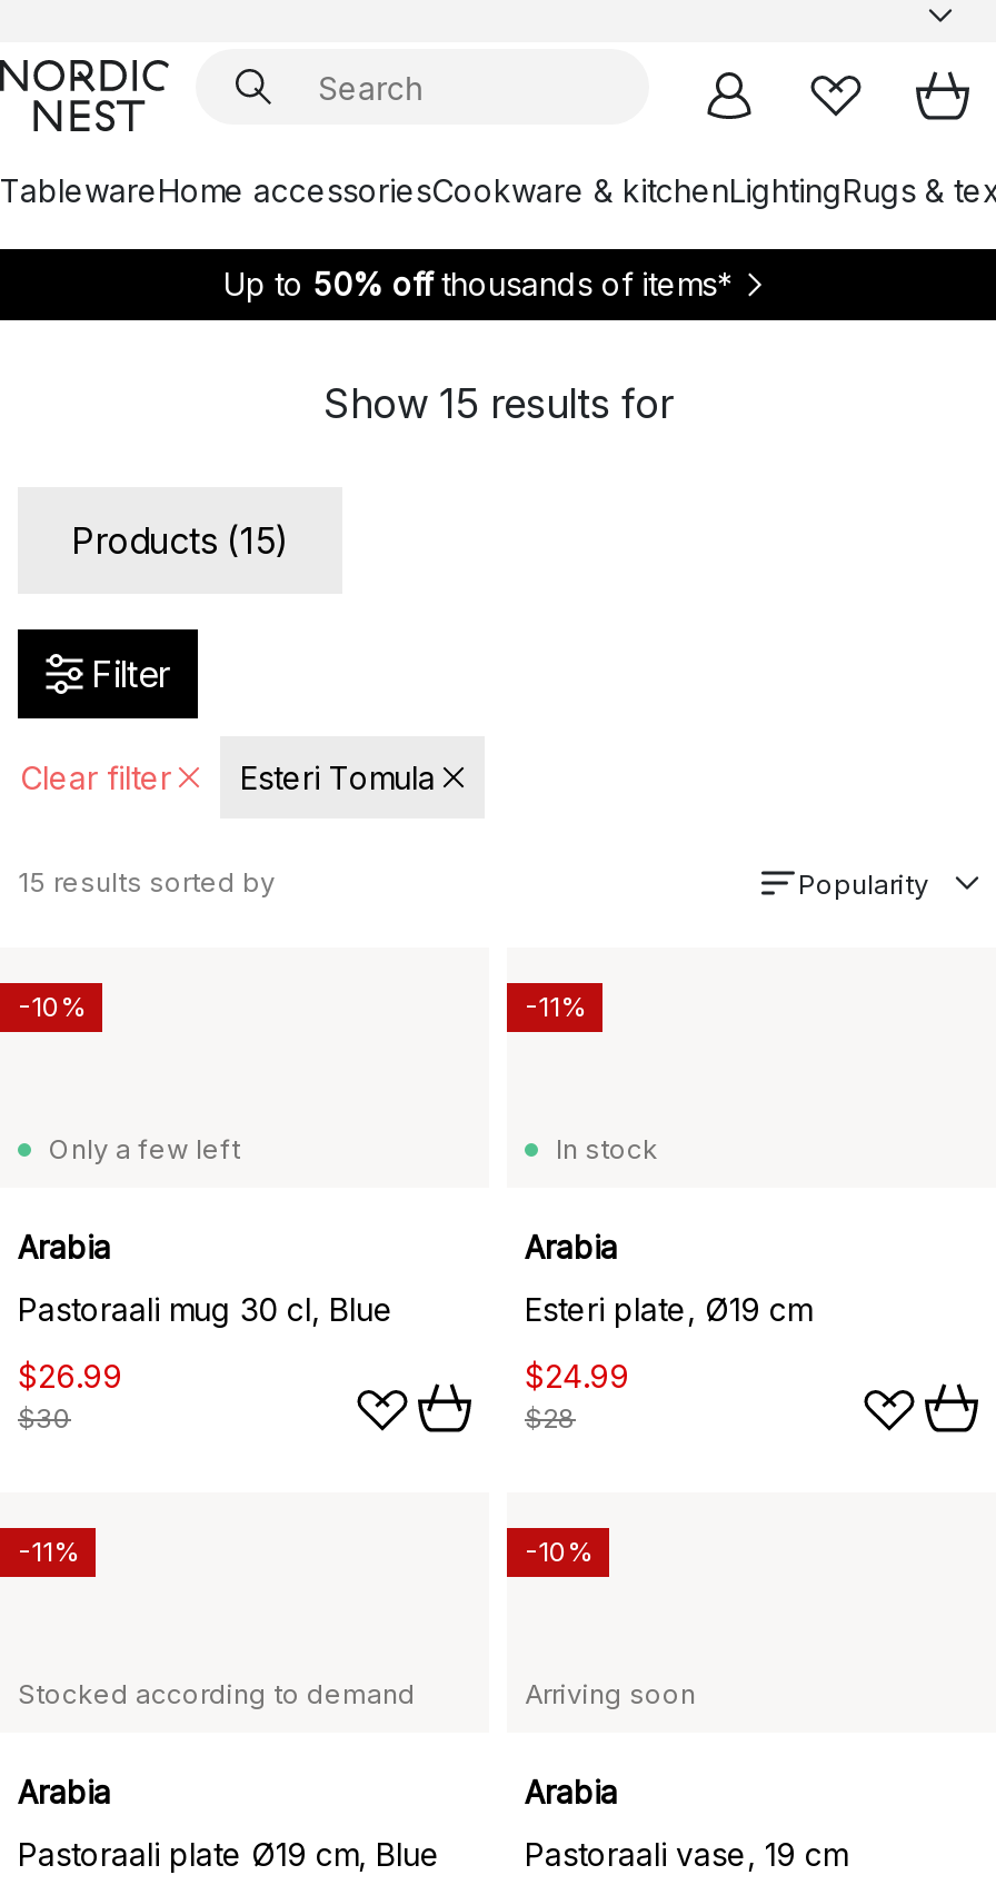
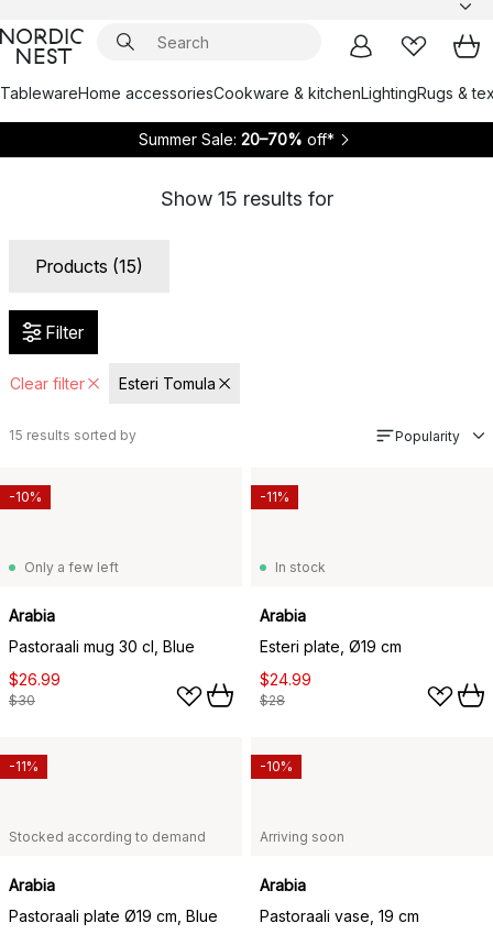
- Up to 50% off thousands of items*
+ Summer Sale: 20–70% off*
